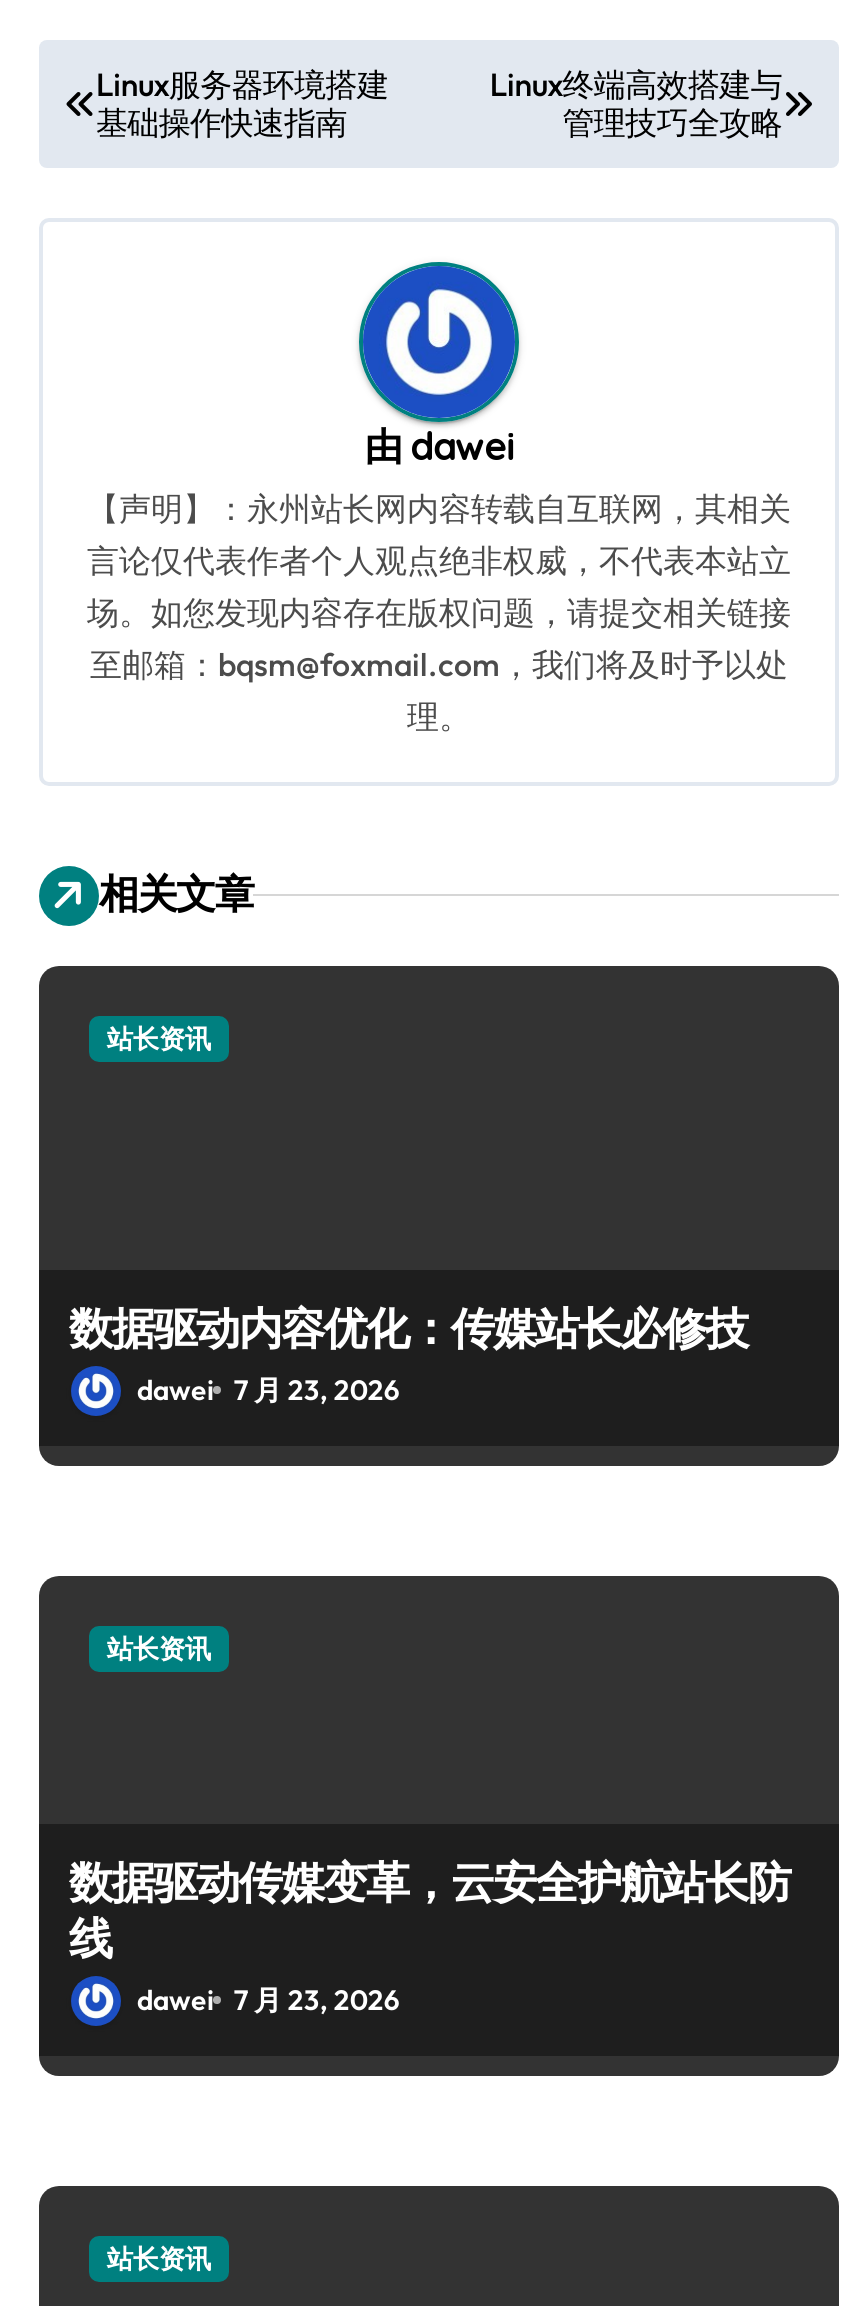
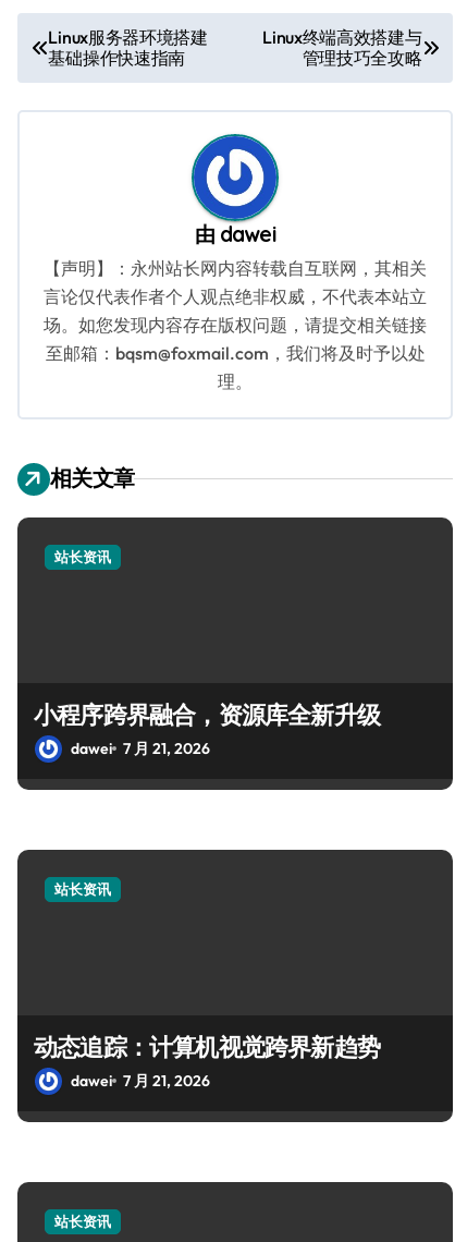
- 数据驱动内容优化：传媒站长必修技
- dawei 7 月 23, 2026
+ 小程序跨界融合，资源库全新升级
+ dawei 7 月 21, 2026

- 数据驱动传媒变革，云安全护航站长防
- 线
- dawei 7 月 23, 2026
+ 动态追踪：计算机视觉跨界新趋势
+ dawei 7 月 21, 2026
